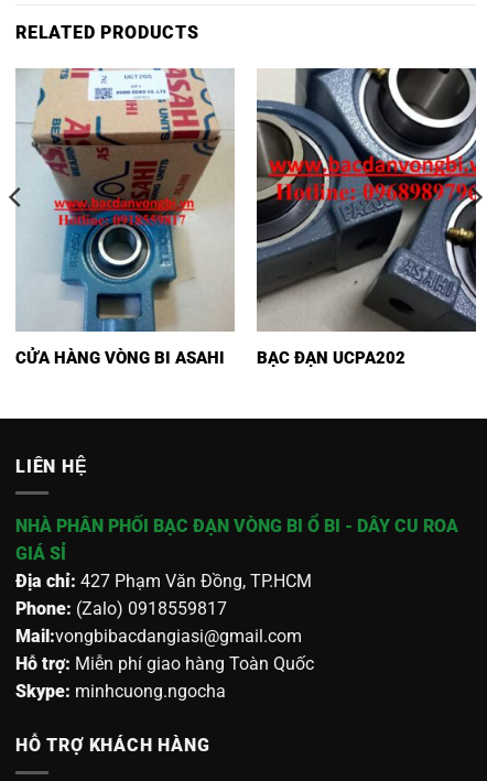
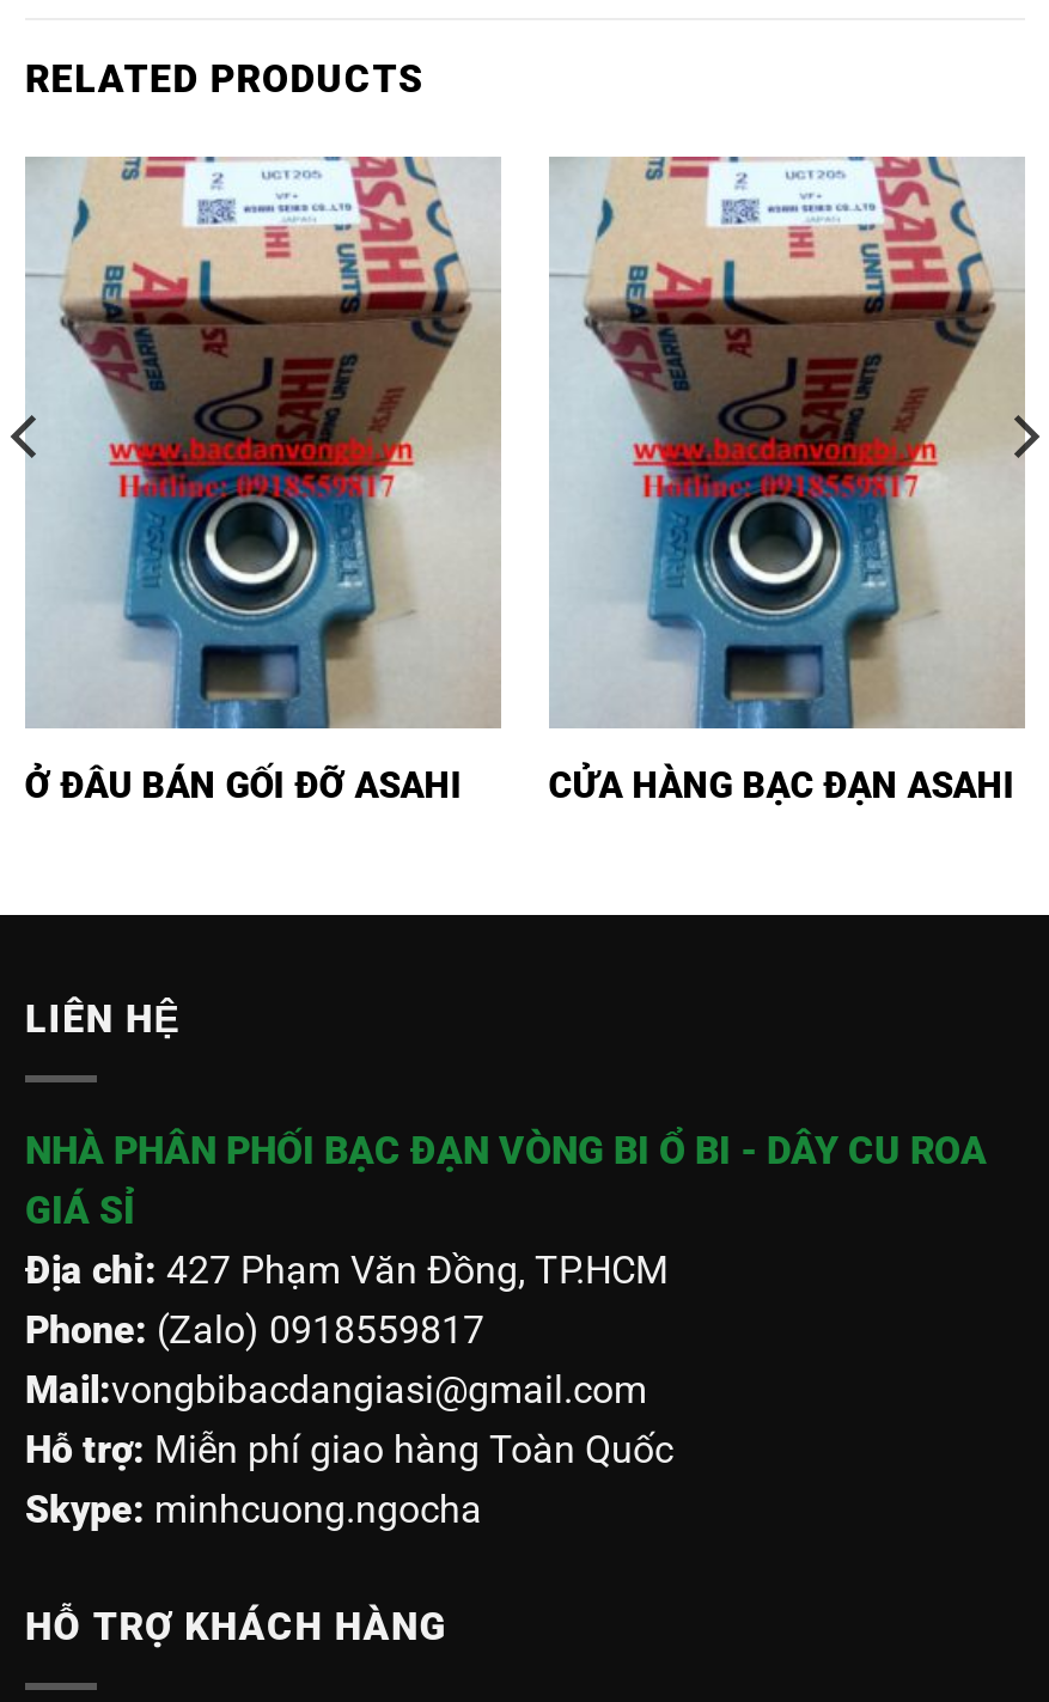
- [image]
- CỬA HÀNG VÒNG BI ASAHI
- BẠC ĐẠN UCPA202
+ [image]
+ Ở ĐÂU BÁN GỐI ĐỠ ASAHI
+ CỬA HÀNG BẠC ĐẠN ASAHI
